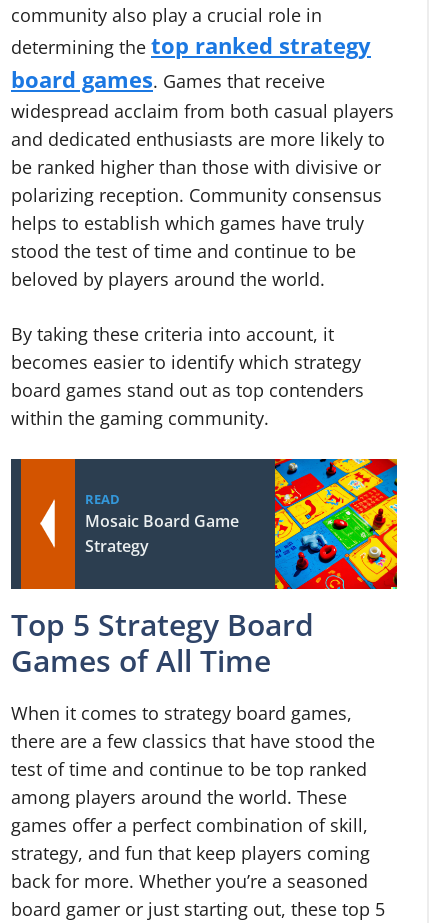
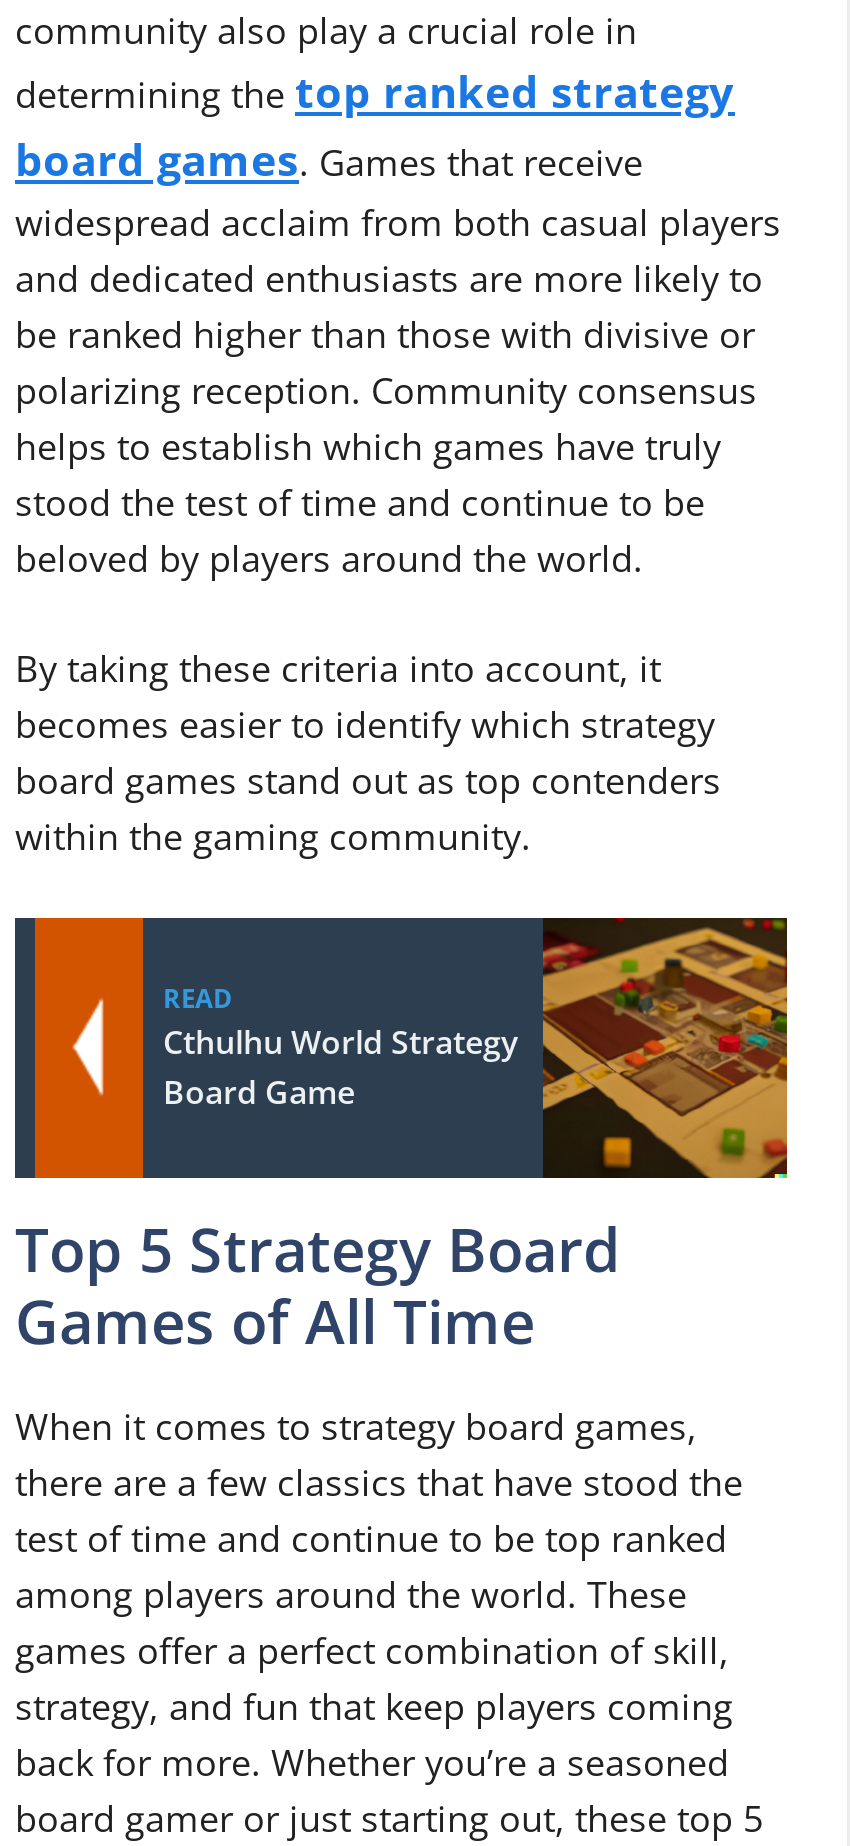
- [image]
- Mosaic Board Game
- Strategy
+ [image]
+ Cthulhu World Strategy
+ Board Game
